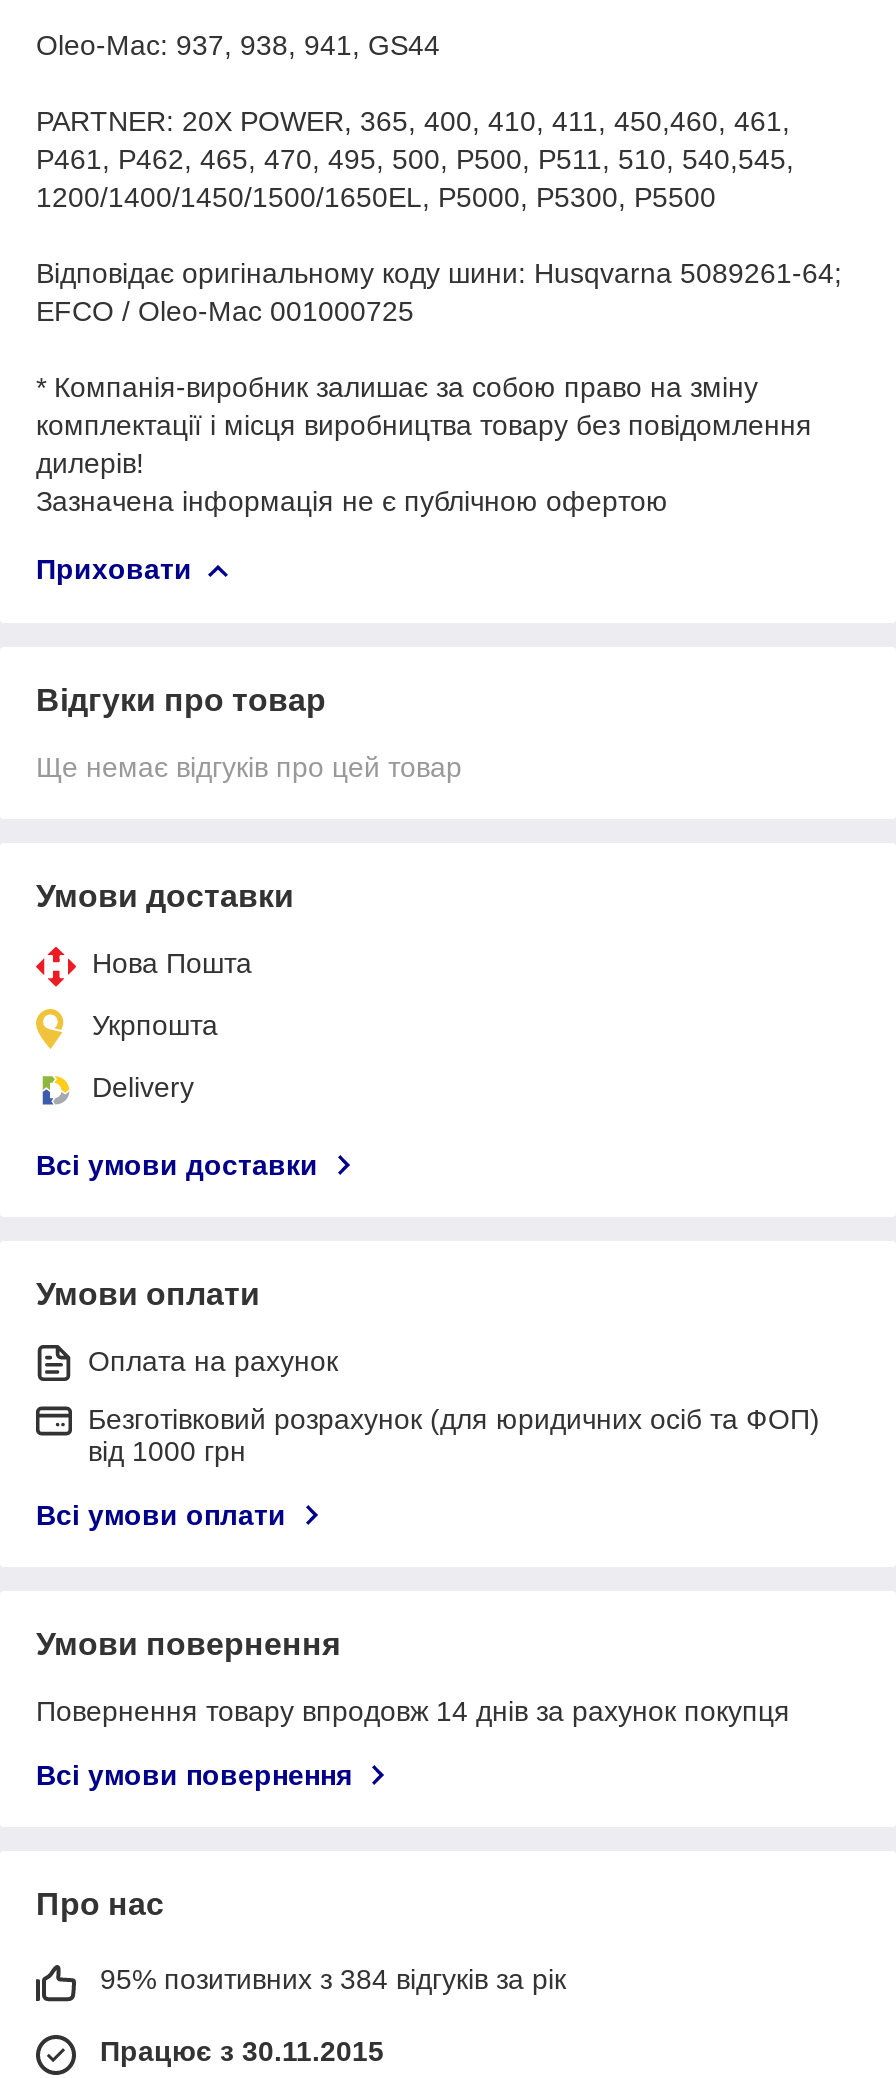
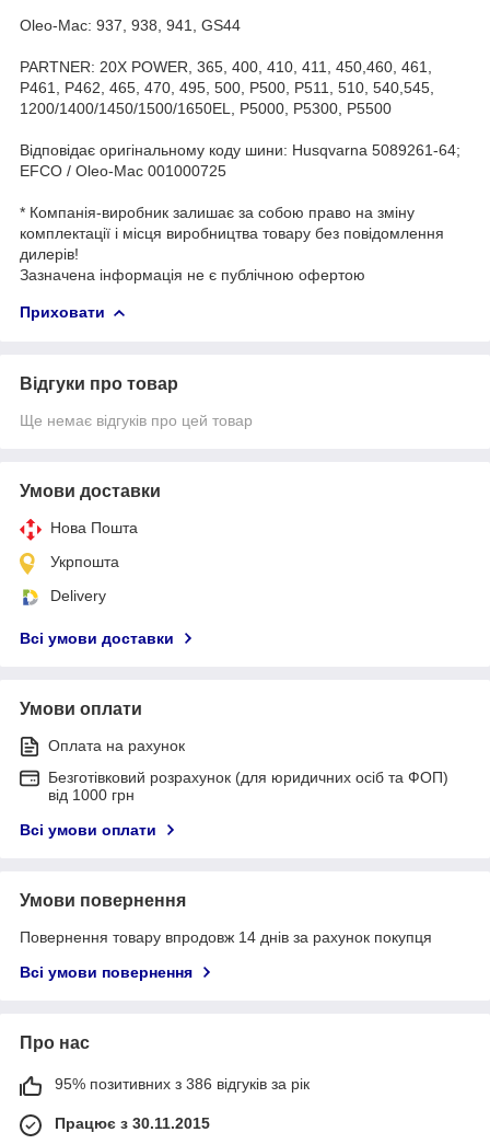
- 95% позитивних з 384 відгуків за рік
+ 95% позитивних з 386 відгуків за рік
